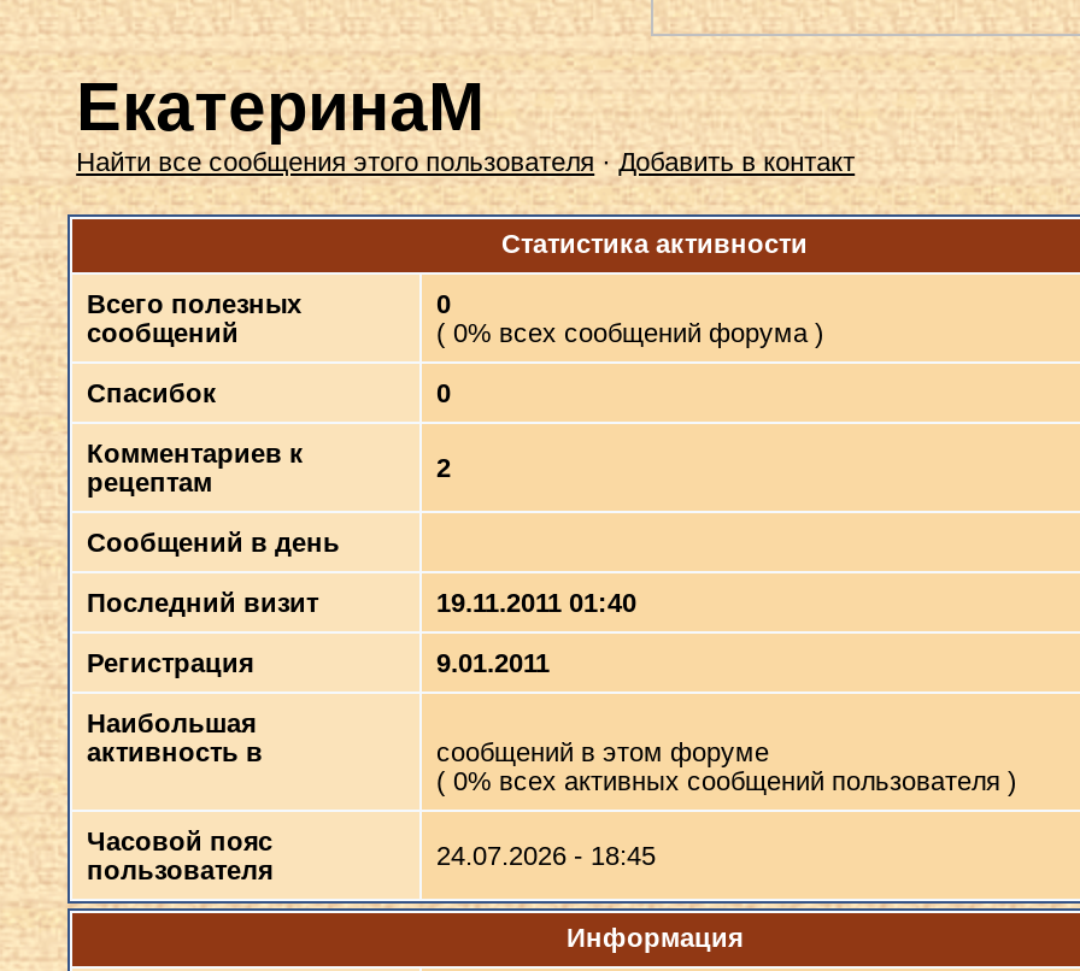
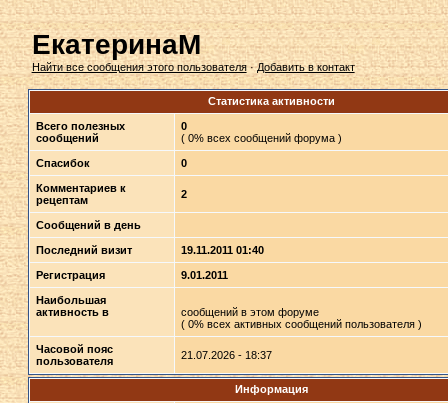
- 24.07.2026 - 18:45
+ 21.07.2026 - 18:37
